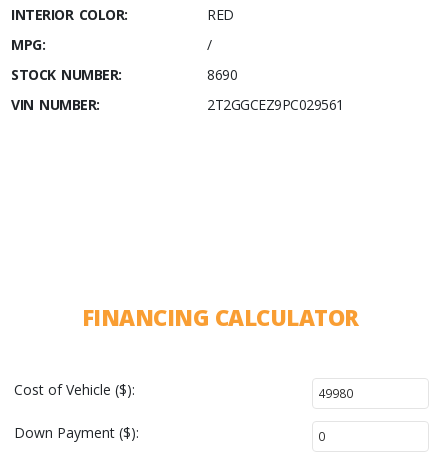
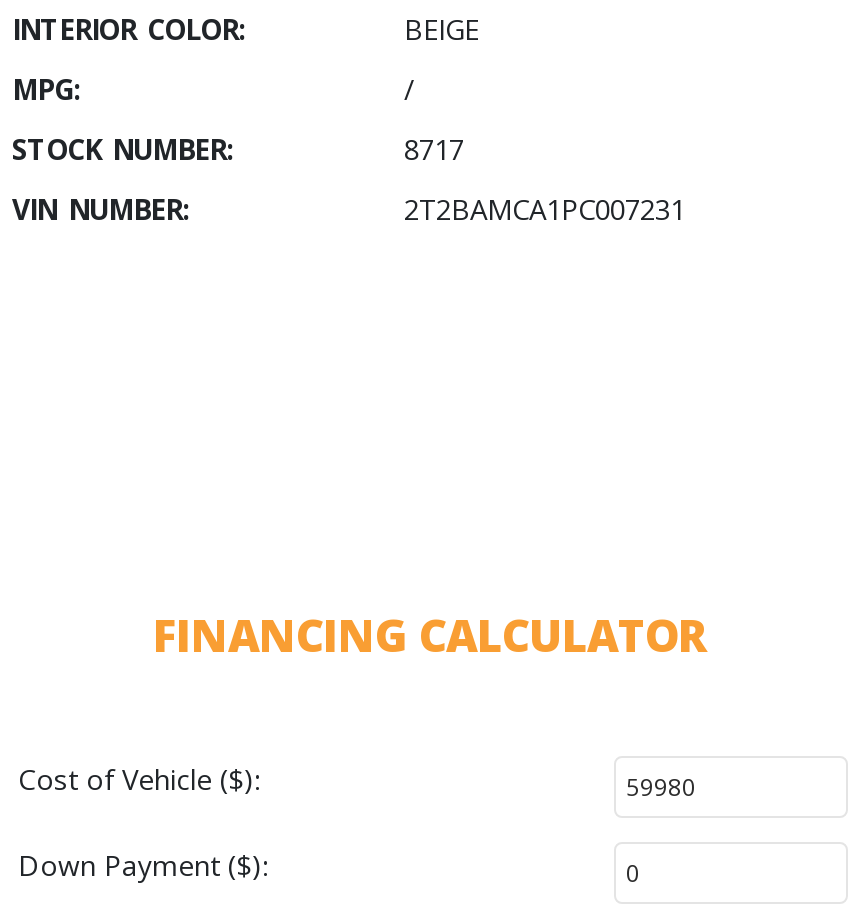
- RED
+ BEIGE

- 8690
+ 8717

- 2T2GGCEZ9PC029561
+ 2T2BAMCA1PC007231
